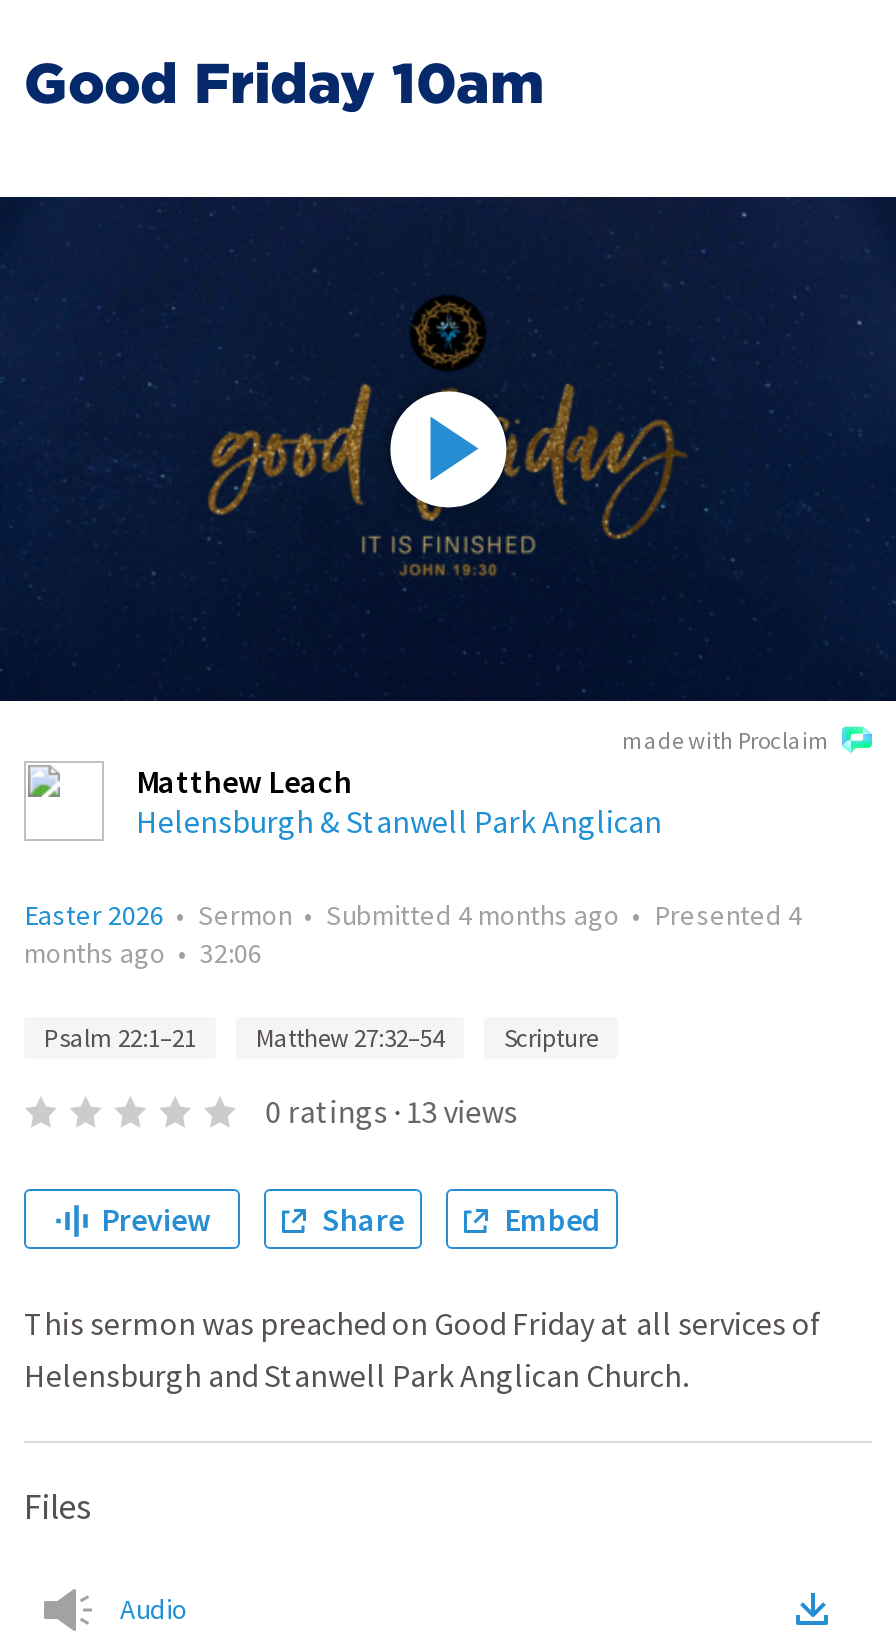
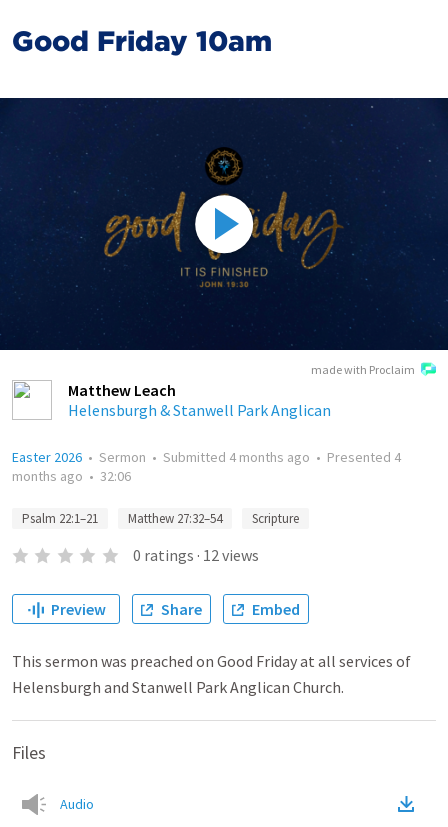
- 0 ratings · 13 views
+ 0 ratings · 12 views
